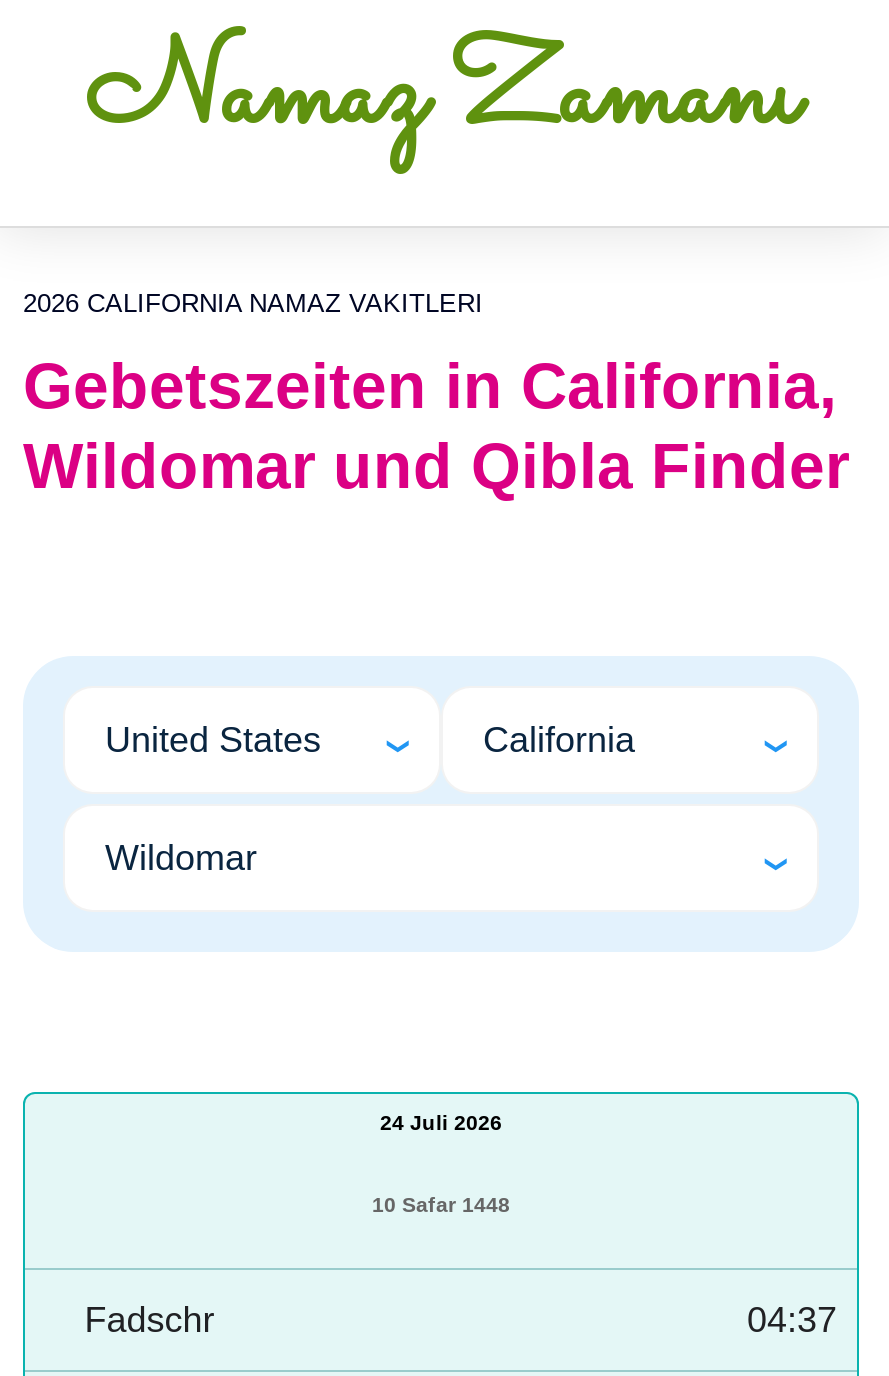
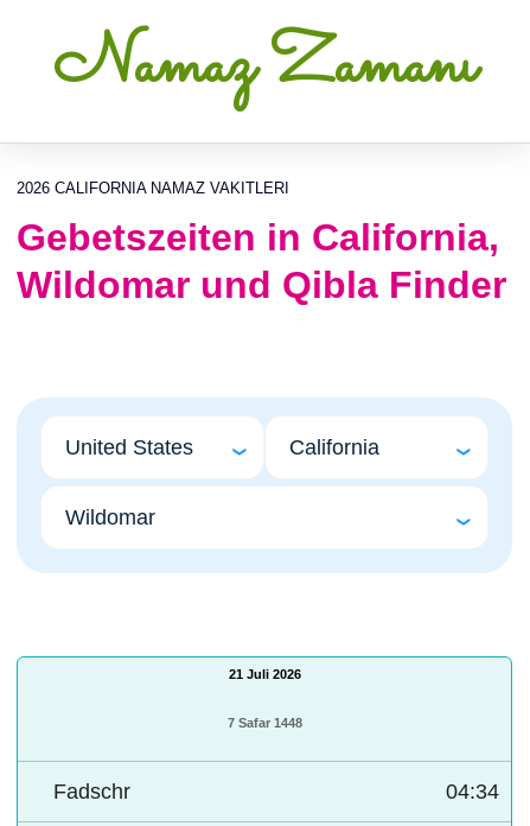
- 24 Juli 2026
+ 21 Juli 2026

- 10 Safar 1448
+ 7 Safar 1448

- 04:37
+ 04:34
